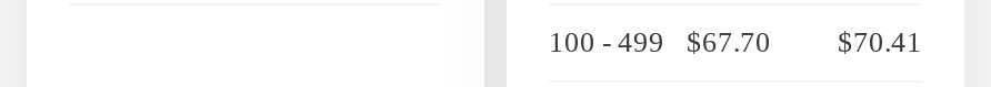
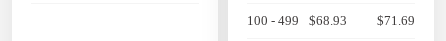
- $67.70
+ $68.93

- $70.41
+ $71.69
